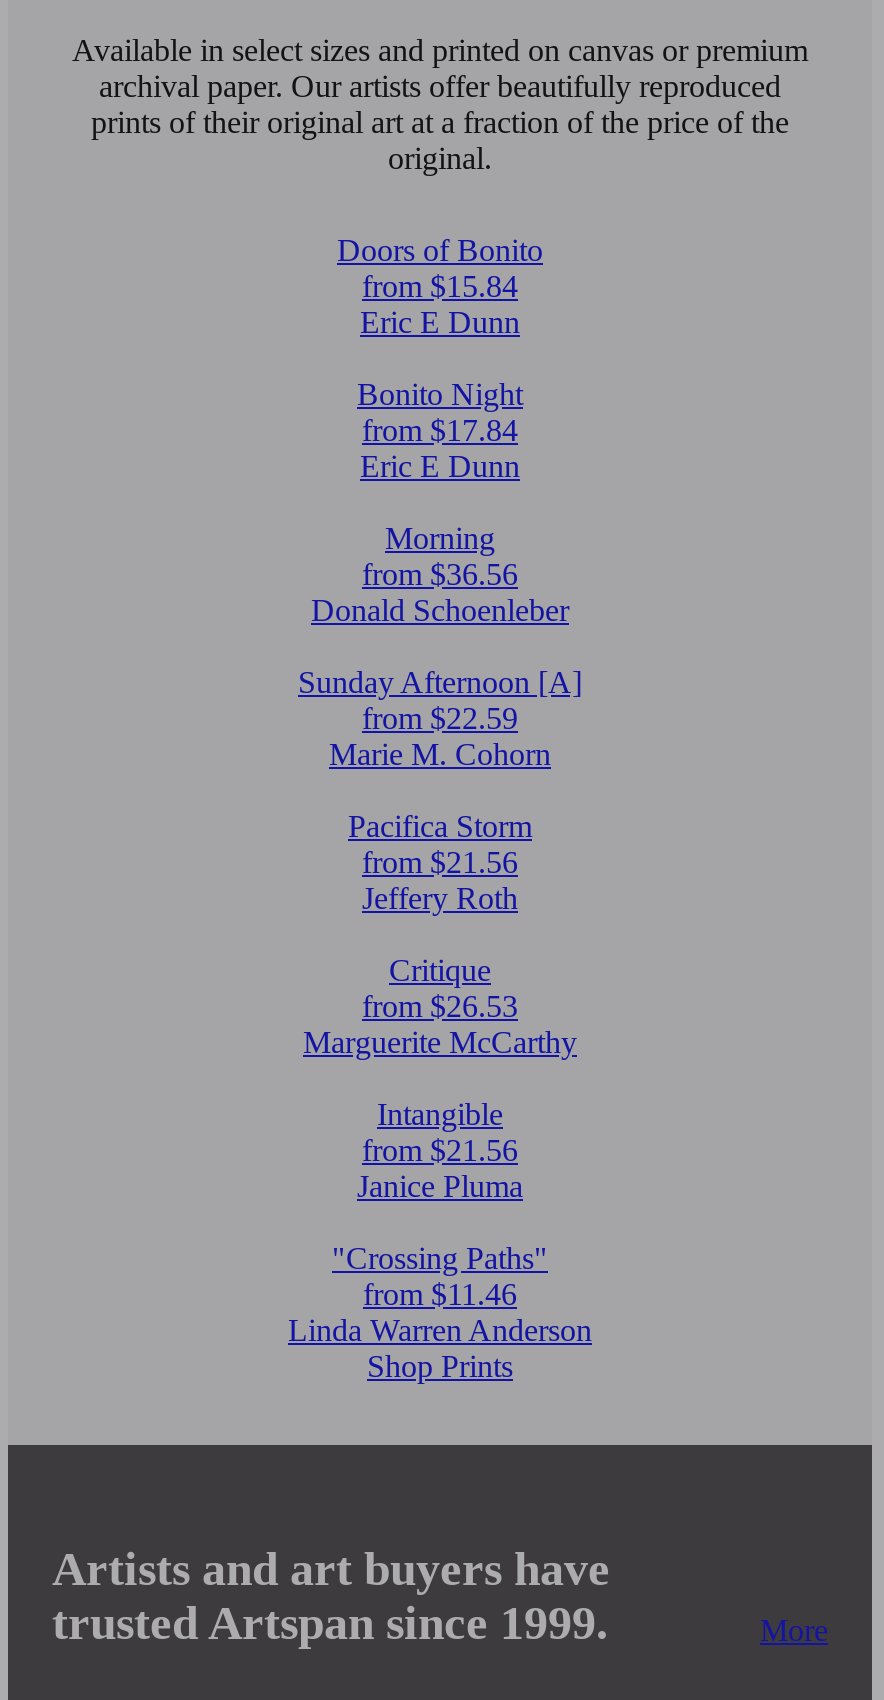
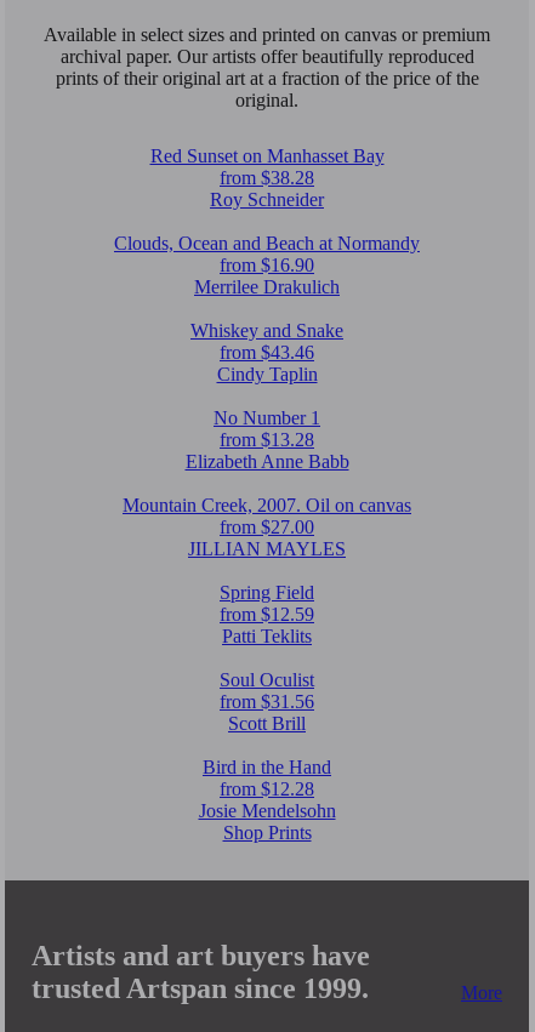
- Doors of Bonito
- from $15.84
- Eric E Dunn
+ Red Sunset on Manhasset Bay
+ from $38.28
+ Roy Schneider

- Bonito Night
- from $17.84
- Eric E Dunn
+ Clouds, Ocean and Beach at Normandy
+ from $16.90
+ Merrilee Drakulich

- Morning
- from $36.56
- Donald Schoenleber
+ Whiskey and Snake
+ from $43.46
+ Cindy Taplin

- Sunday Afternoon [A]
- from $22.59
- Marie M. Cohorn
+ No Number 1
+ from $13.28
+ Elizabeth Anne Babb

- Pacifica Storm
- from $21.56
- Jeffery Roth
+ Mountain Creek, 2007. Oil on canvas
+ from $27.00
+ JILLIAN MAYLES

- Critique
- from $26.53
- Marguerite McCarthy
+ Spring Field
+ from $12.59
+ Patti Teklits

- Intangible
- from $21.56
- Janice Pluma
+ Soul Oculist
+ from $31.56
+ Scott Brill

- "Crossing Paths"
- from $11.46
- Linda Warren Anderson
+ Bird in the Hand
+ from $12.28
+ Josie Mendelsohn
